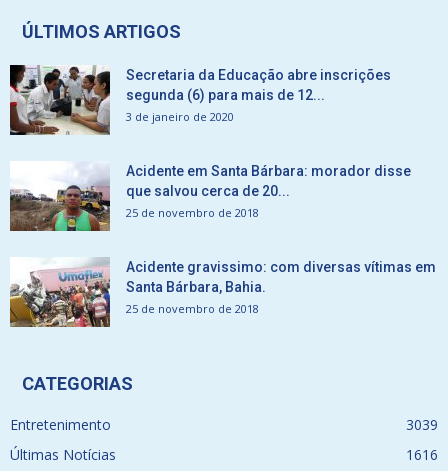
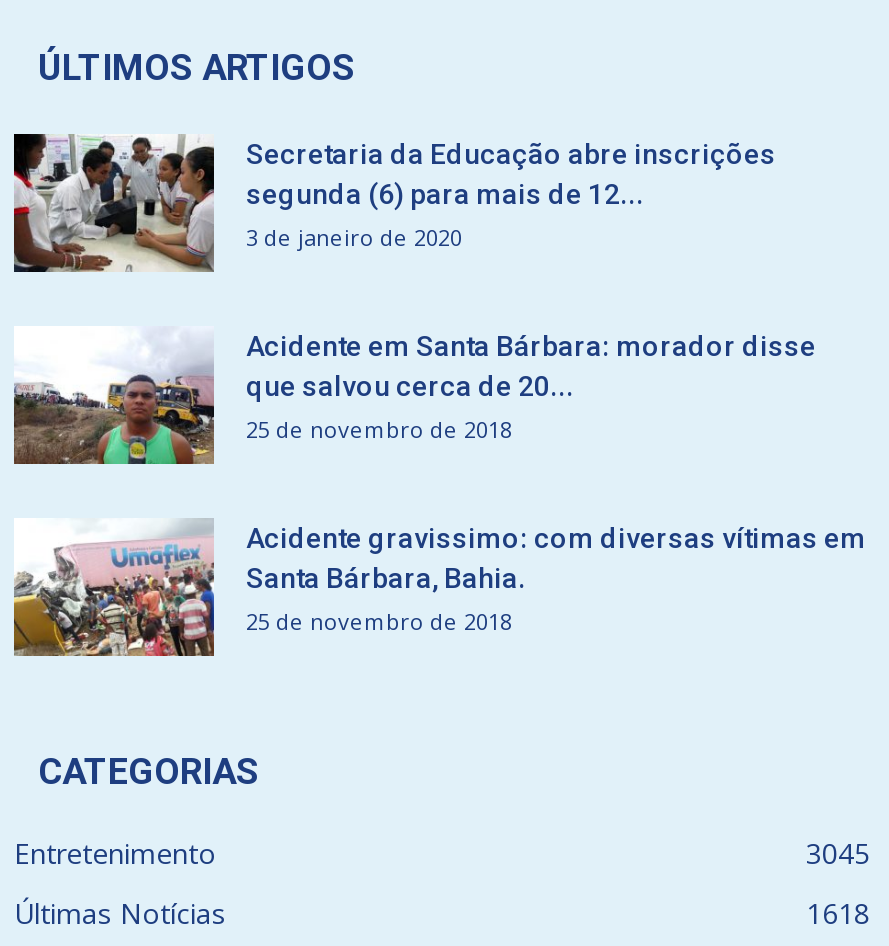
- 3039
+ 3045

- 1616
+ 1618
